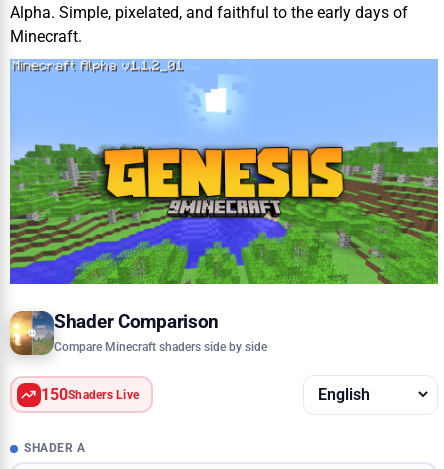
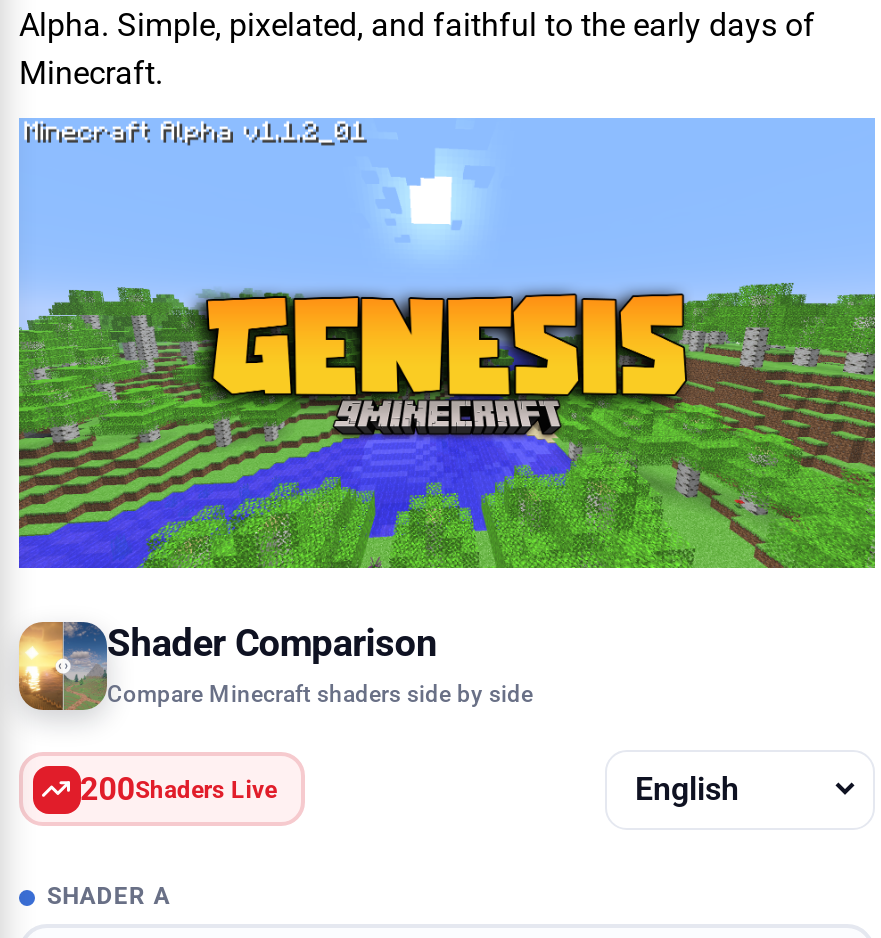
- 150Shaders Live
+ 200Shaders Live
